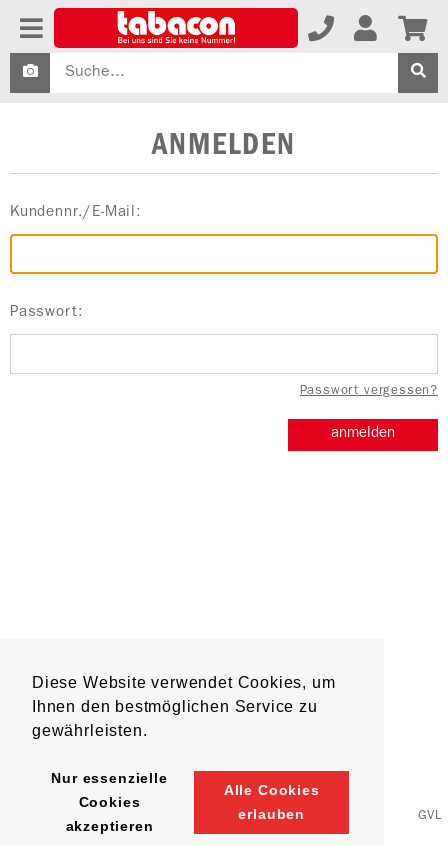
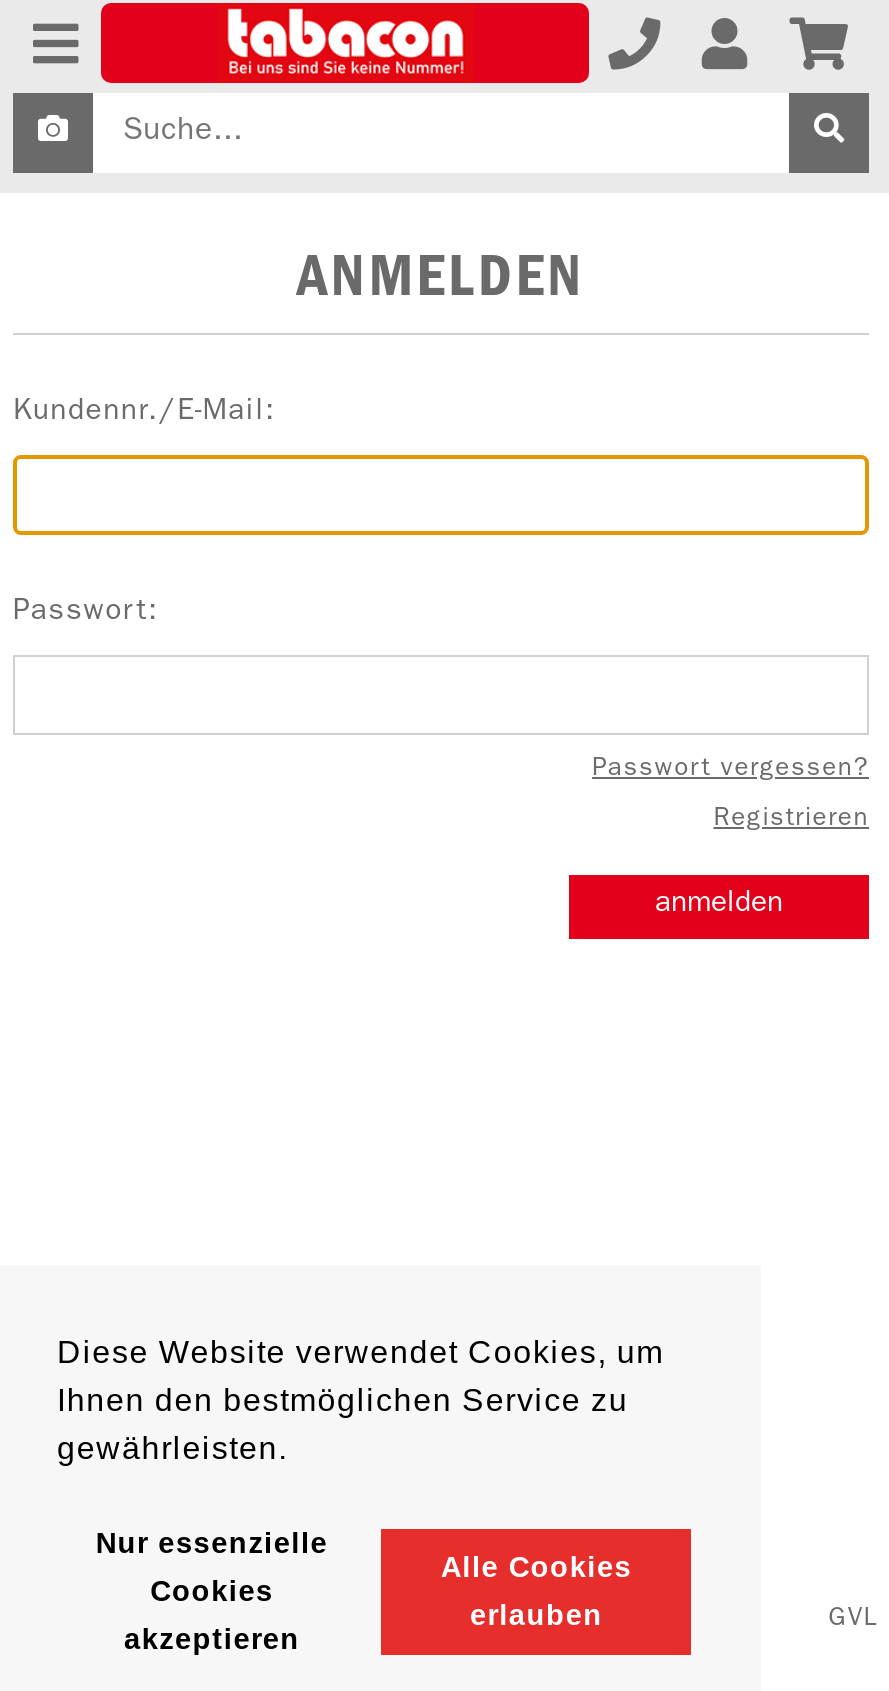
+ Registrieren

moved down: anmelden
